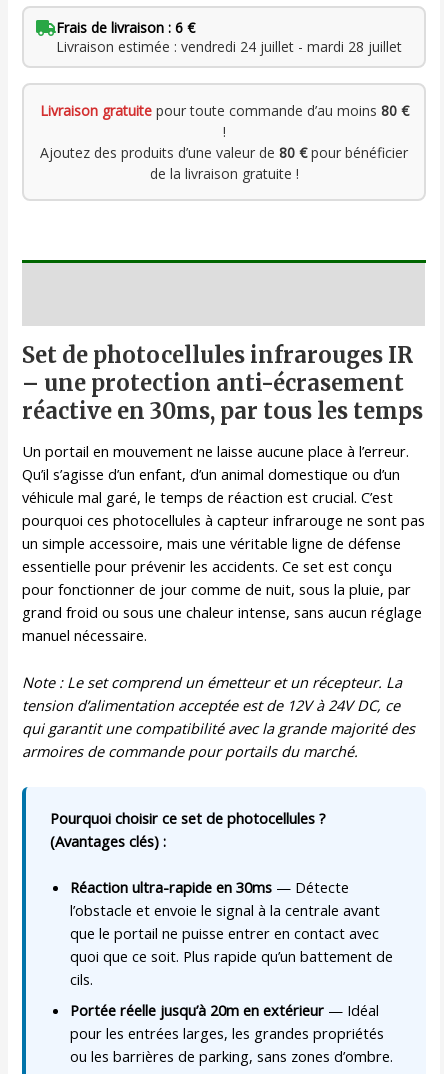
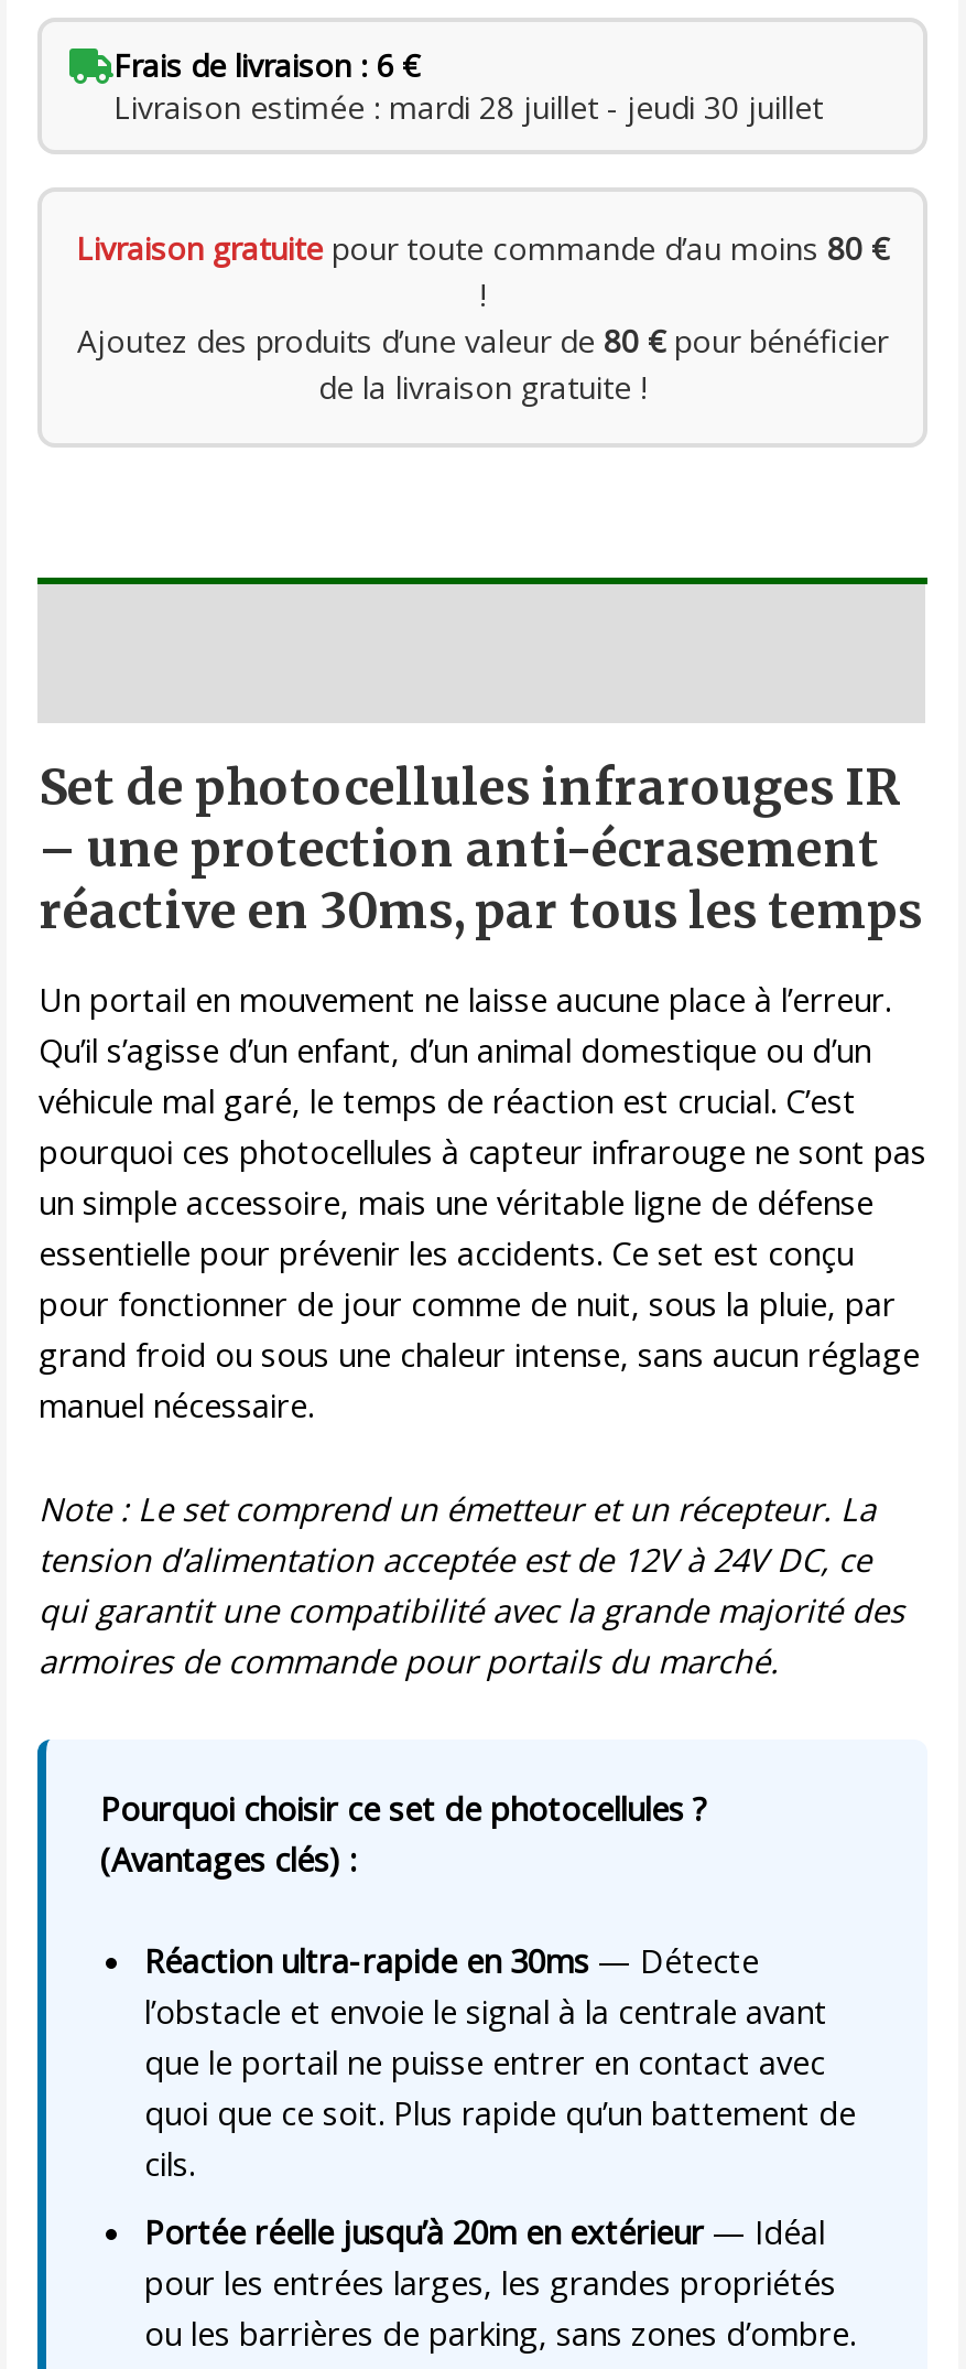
- Livraison estimée : vendredi 24 juillet - mardi 28 juillet
+ Livraison estimée : mardi 28 juillet - jeudi 30 juillet
